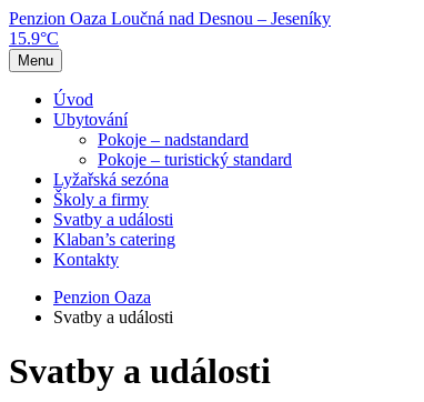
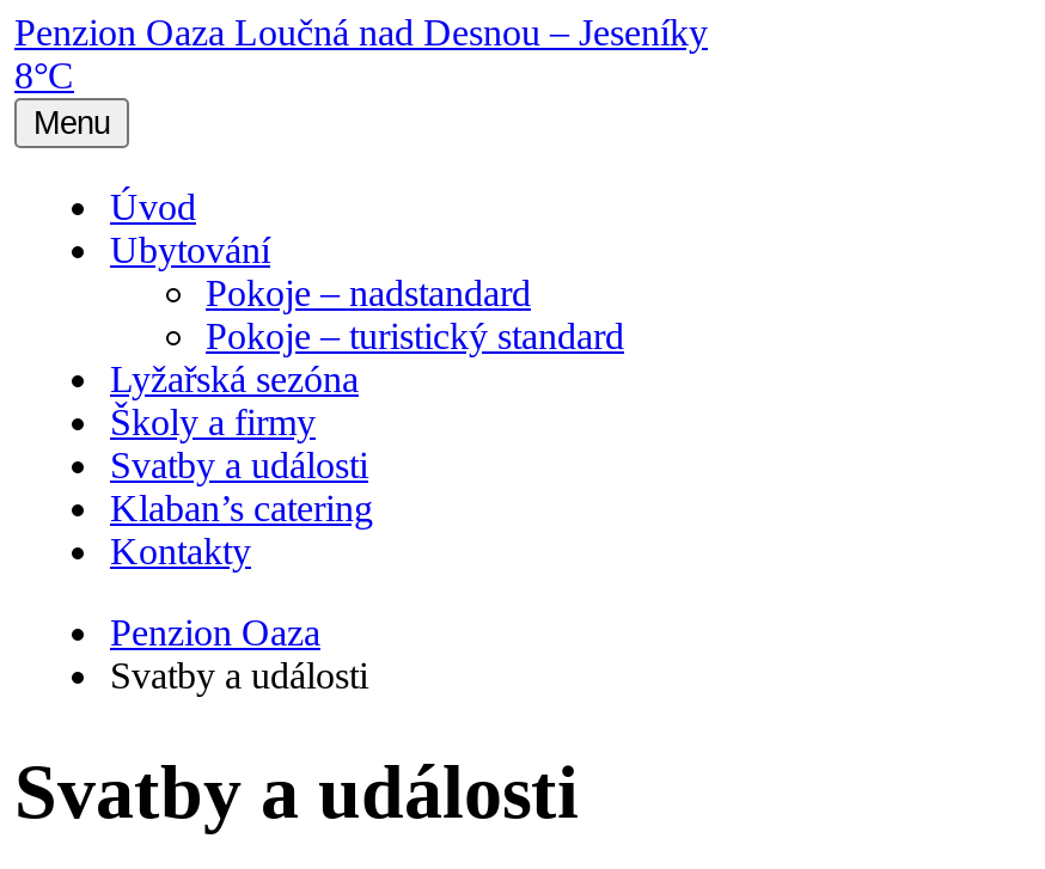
- 15.9°C
+ 8°C
